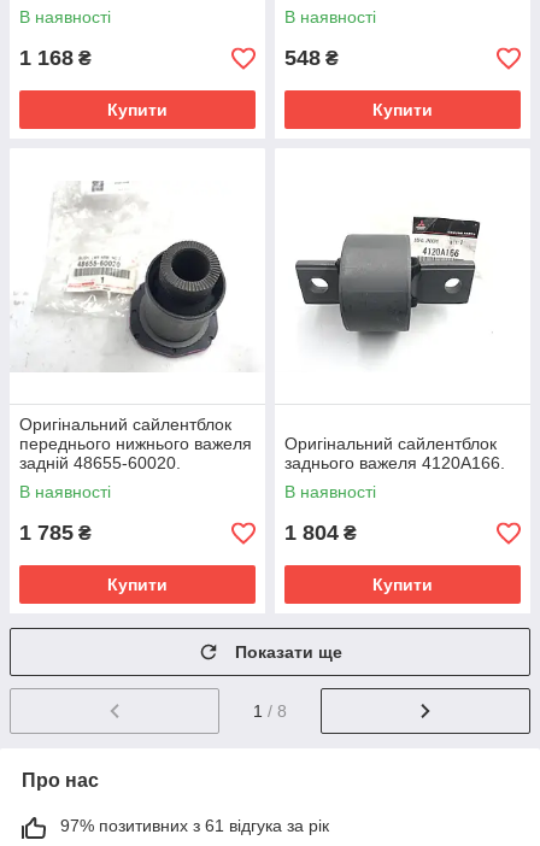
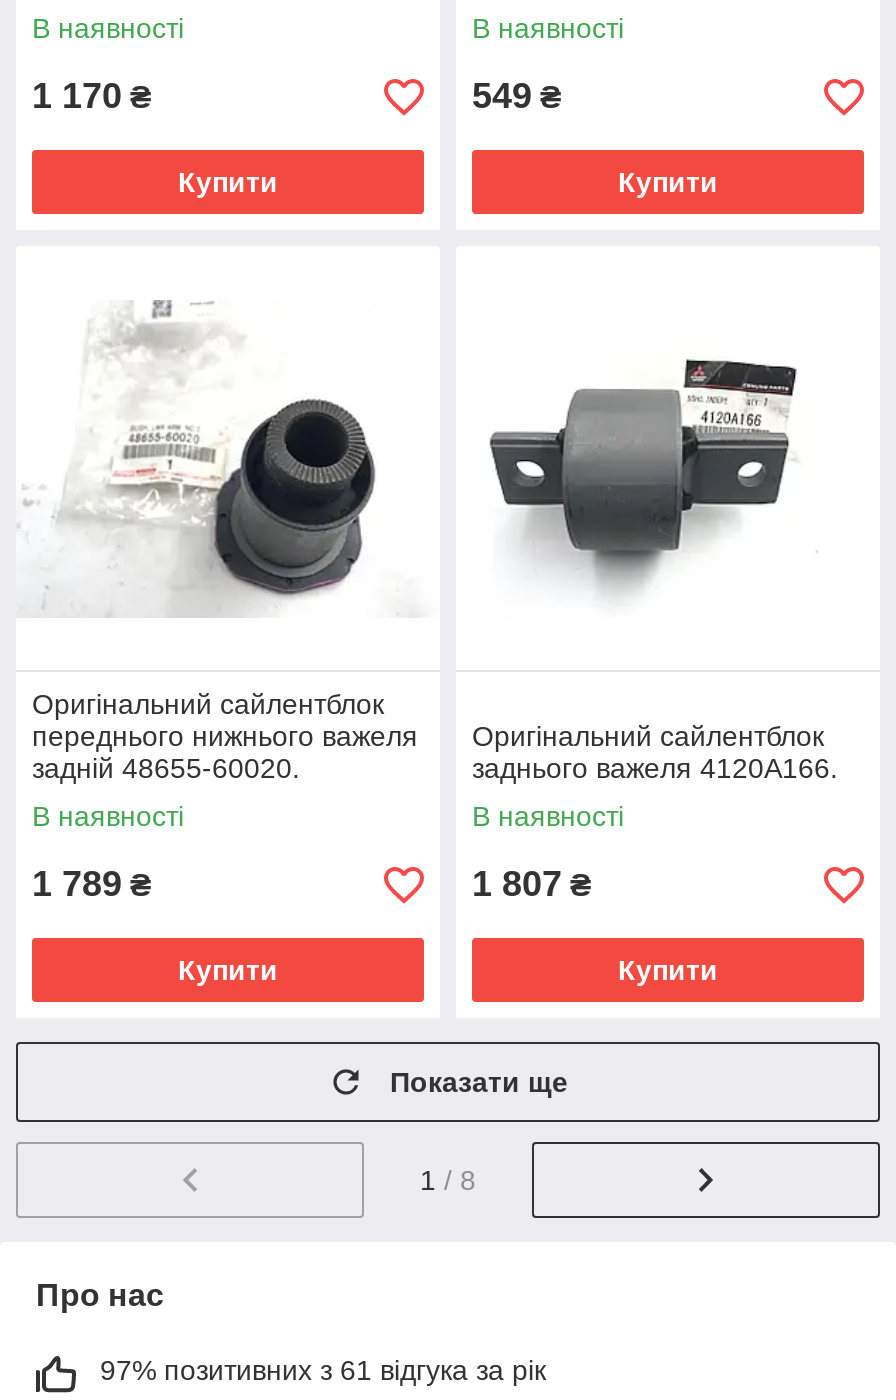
- 1 168 ₴
+ 1 170 ₴

- 548 ₴
+ 549 ₴

- 1 785 ₴
+ 1 789 ₴

- 1 804 ₴
+ 1 807 ₴
